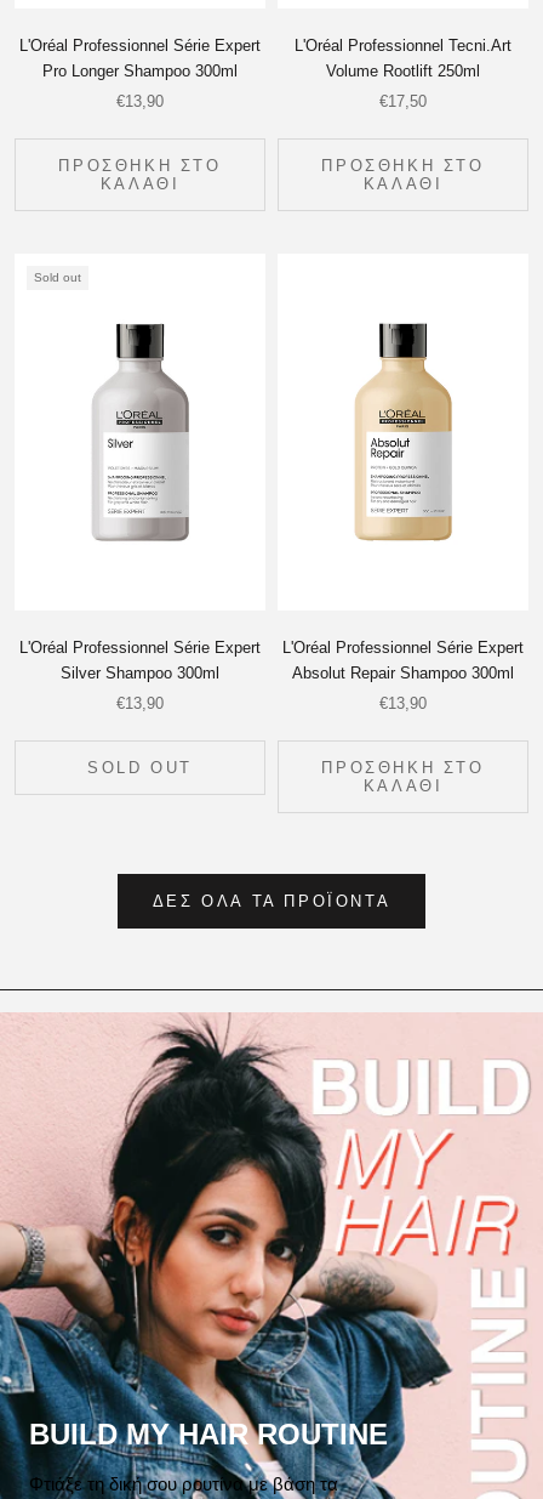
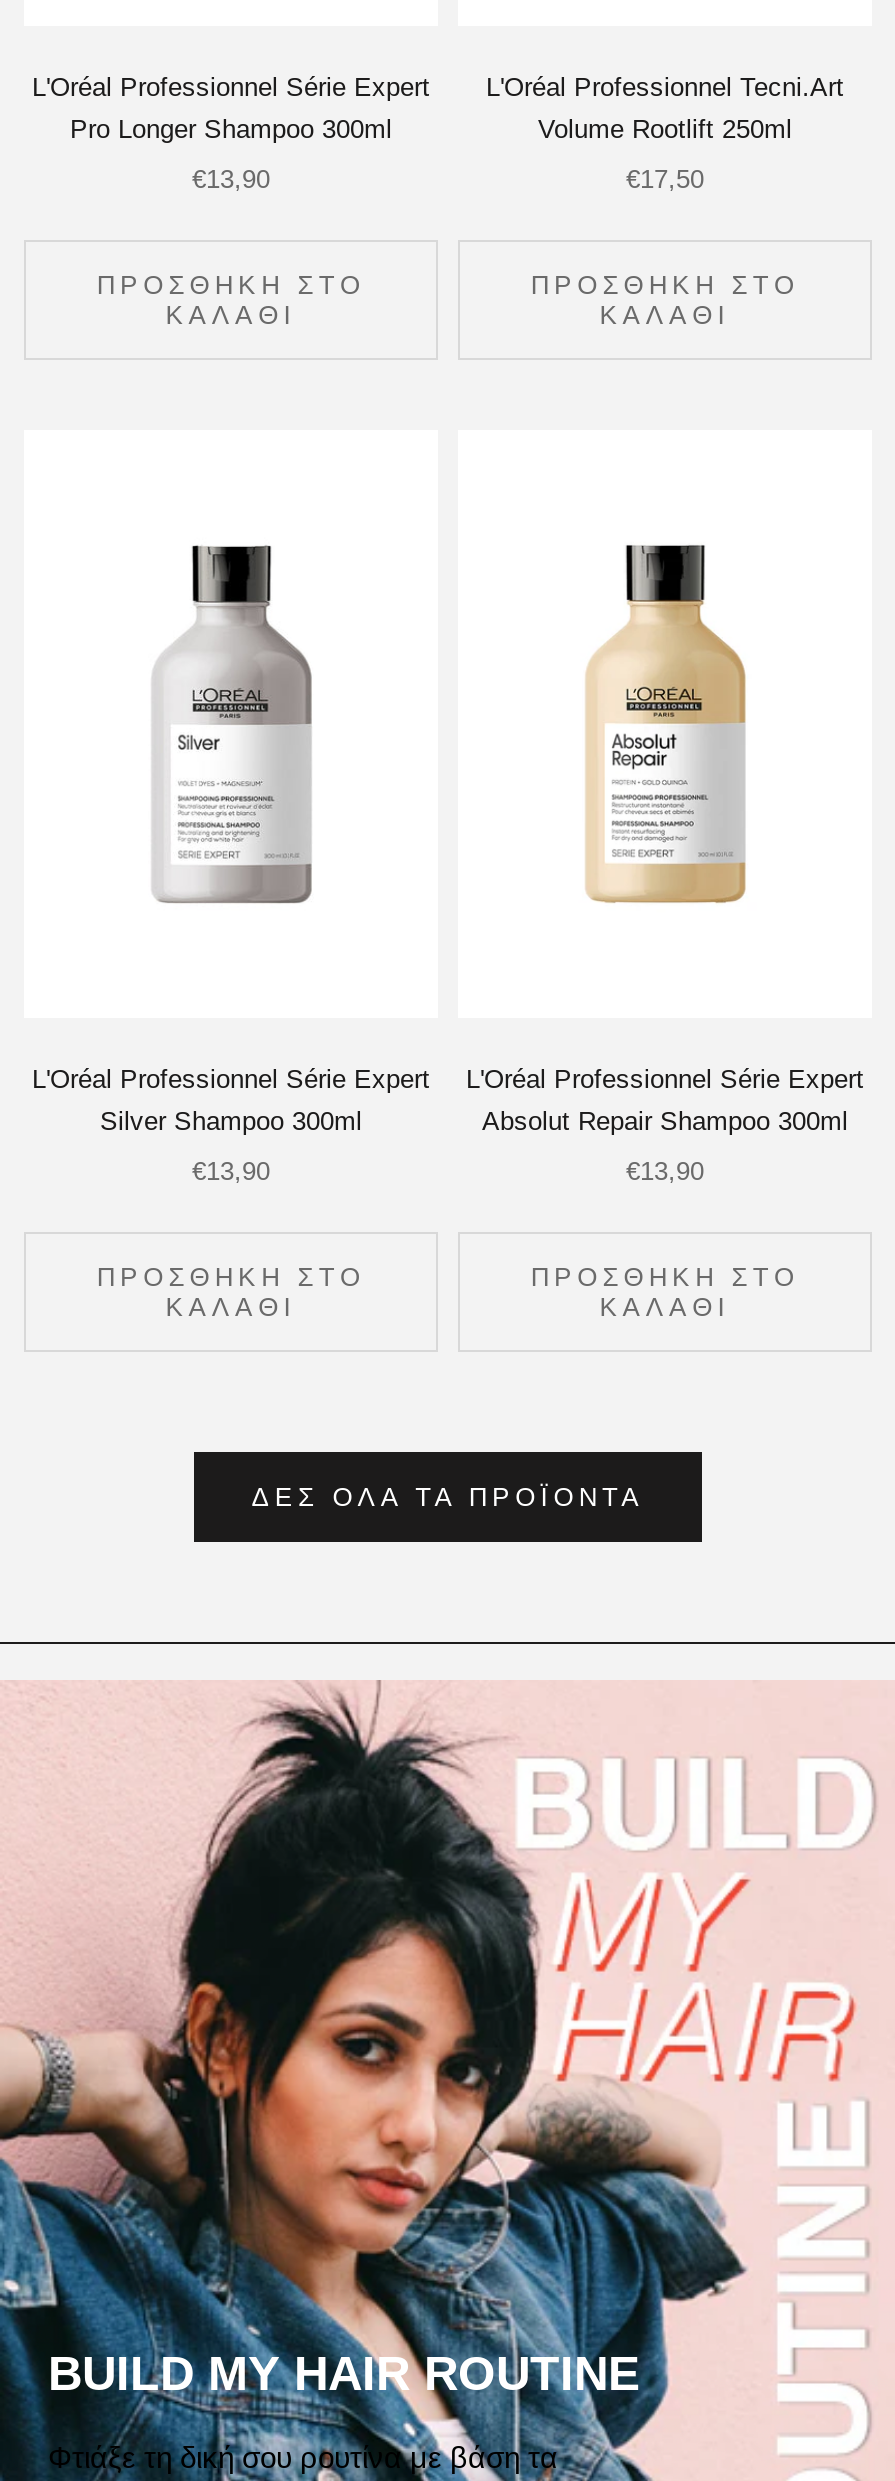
- Sold out

- SOLD OUT
+ ΠΡΟΣΘΗΚΗ ΣΤΟ
+ ΚΑΛΑΘΙ
